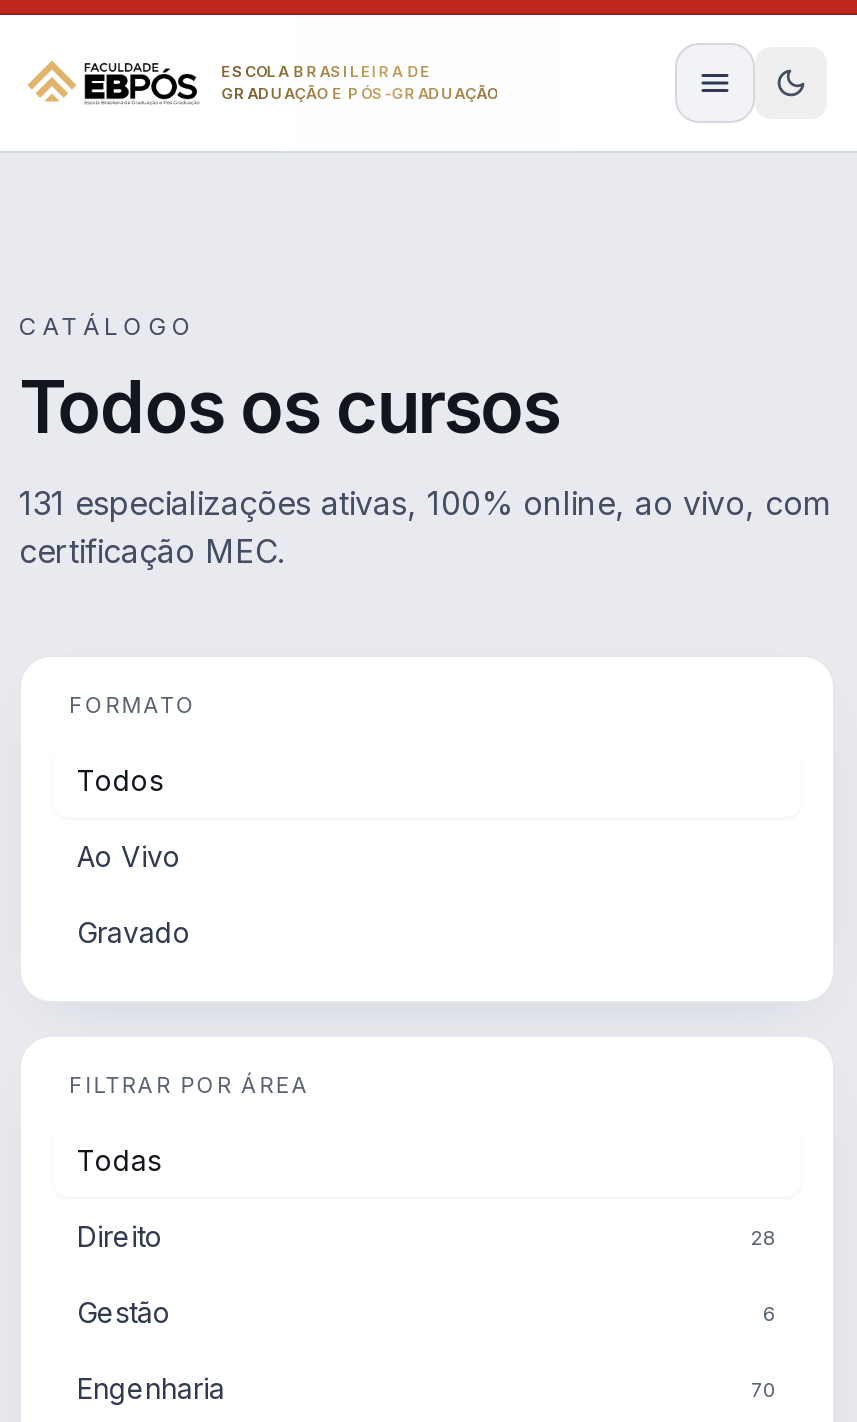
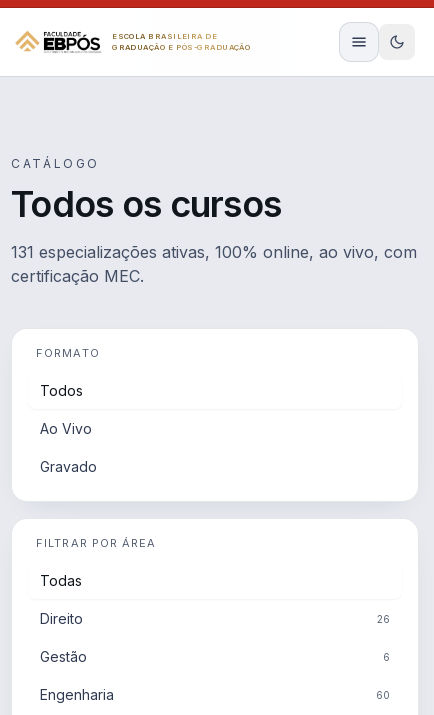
- 28
+ 26

- 70
+ 60
